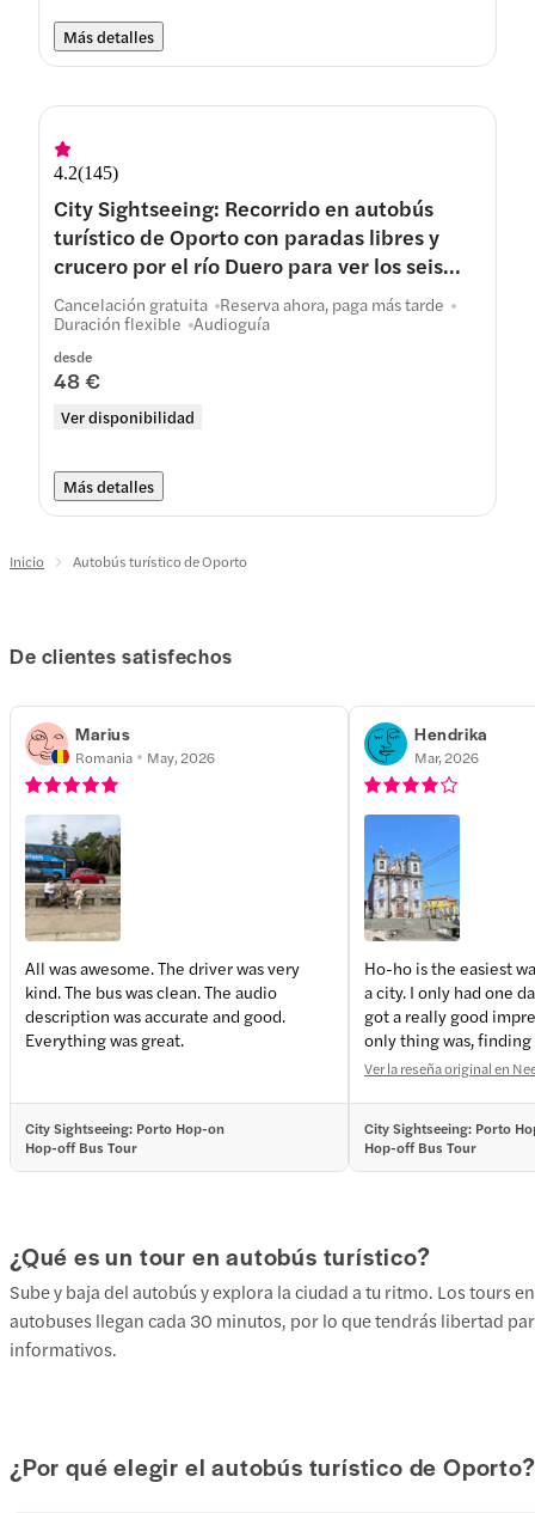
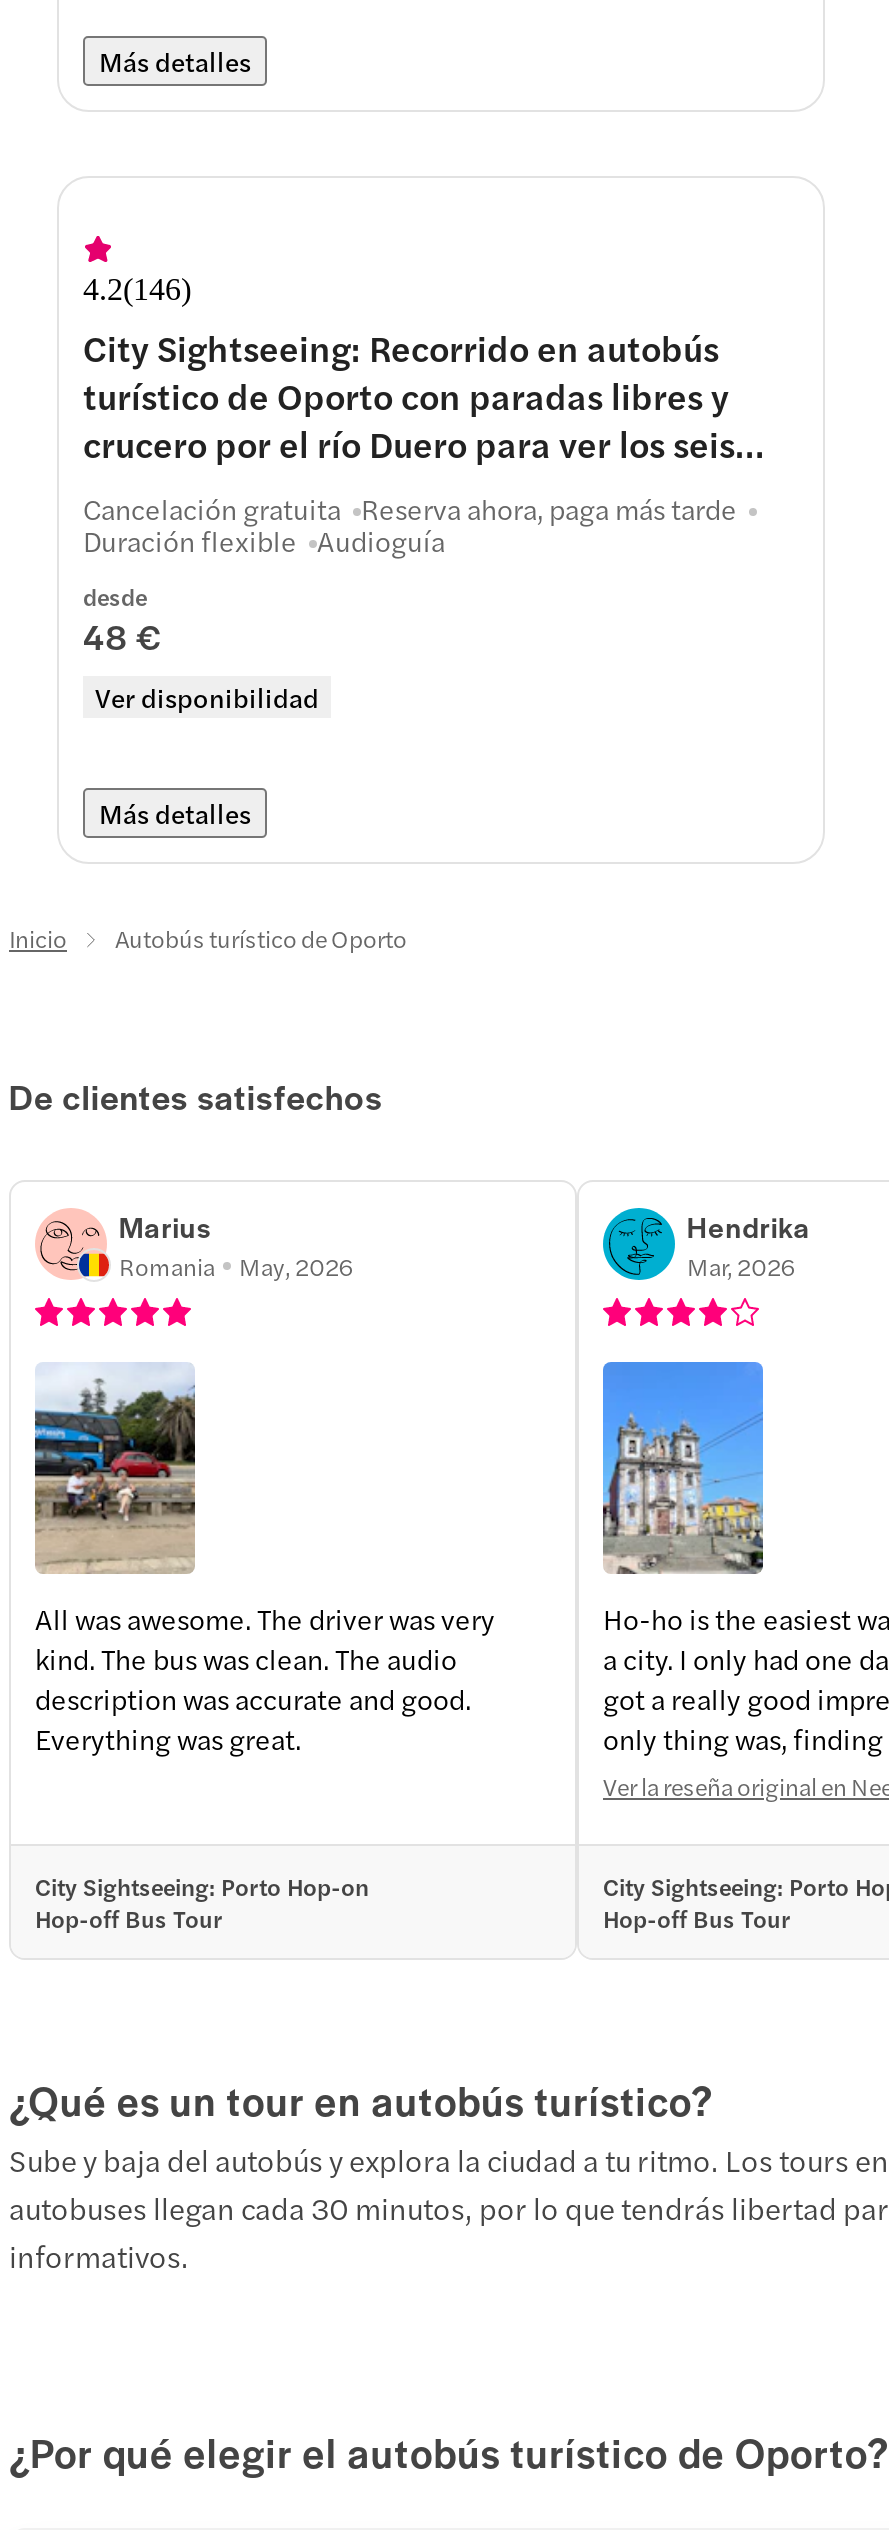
- 4.2(145)
+ 4.2(146)
